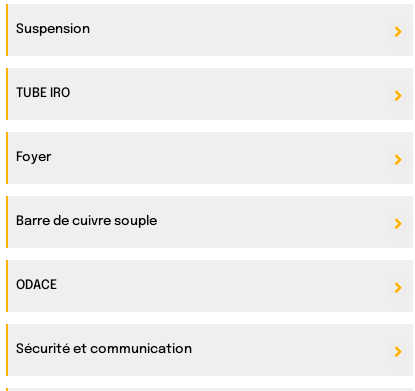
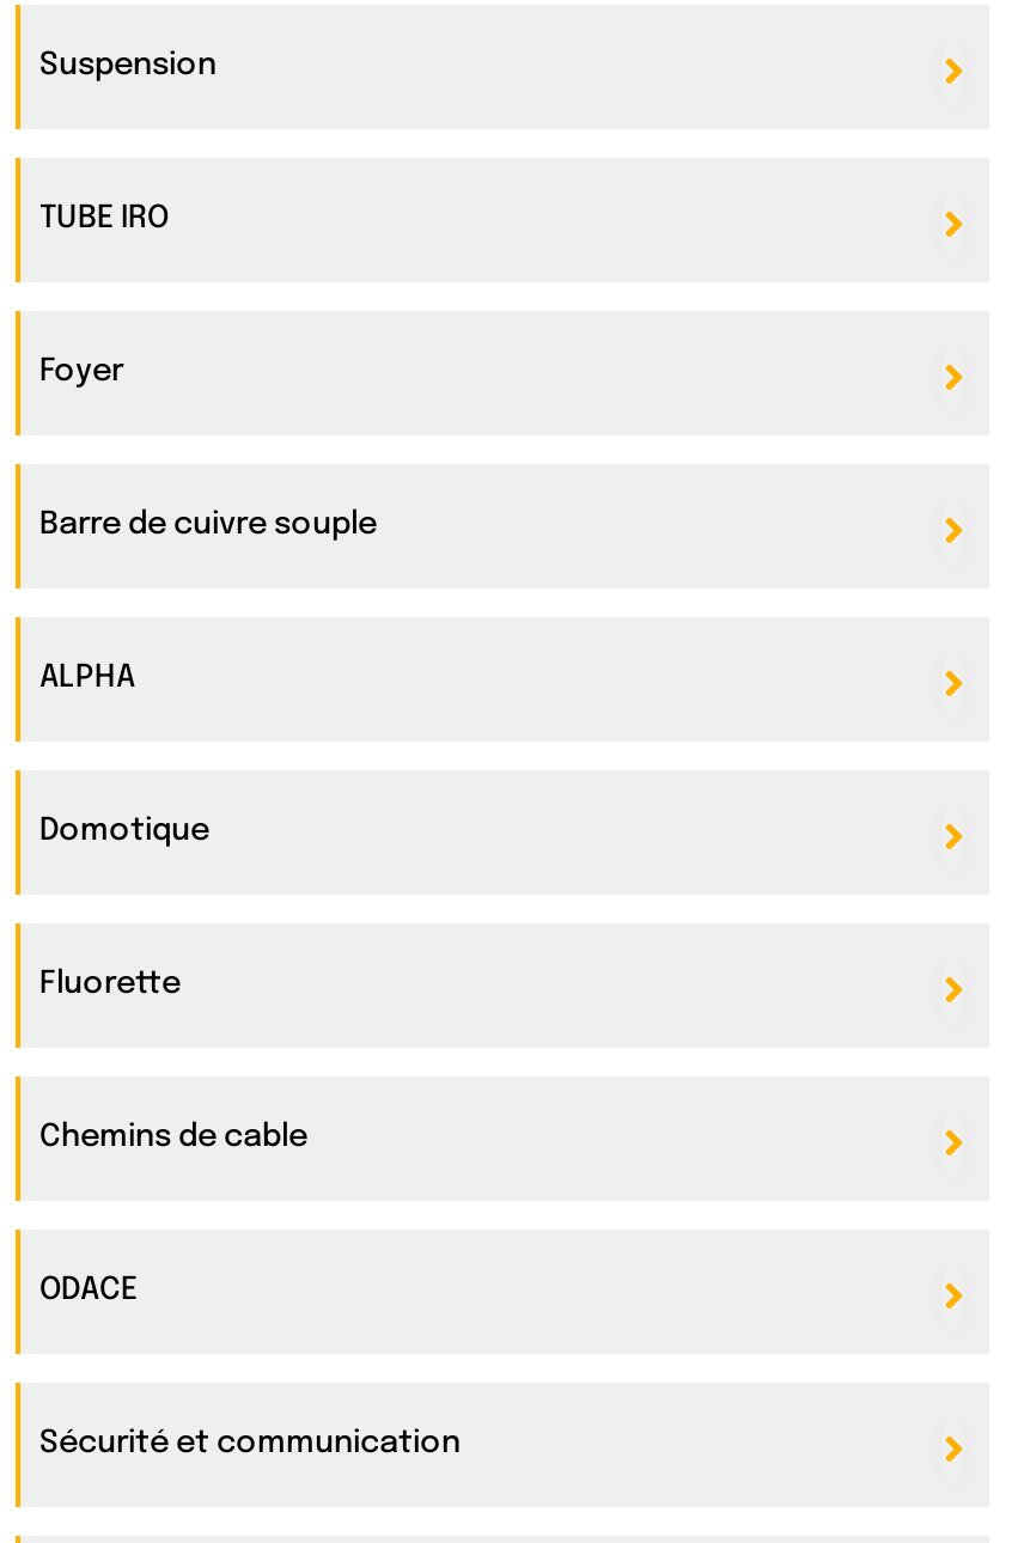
+ ALPHA

+ Domotique

+ Fluorette

+ Chemins de cable
